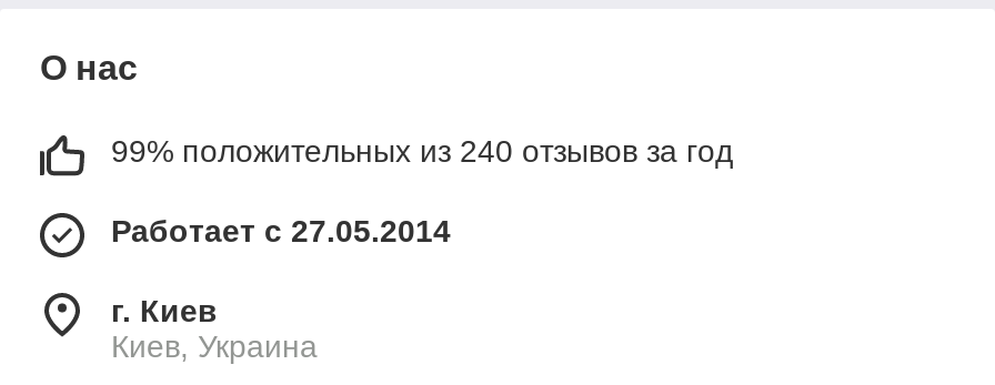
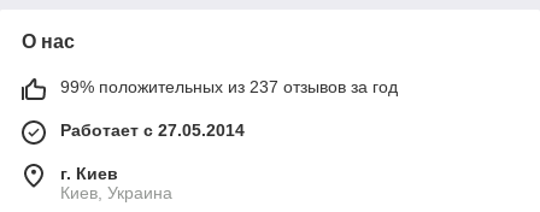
- 99% положительных из 240 отзывов за год
+ 99% положительных из 237 отзывов за год
